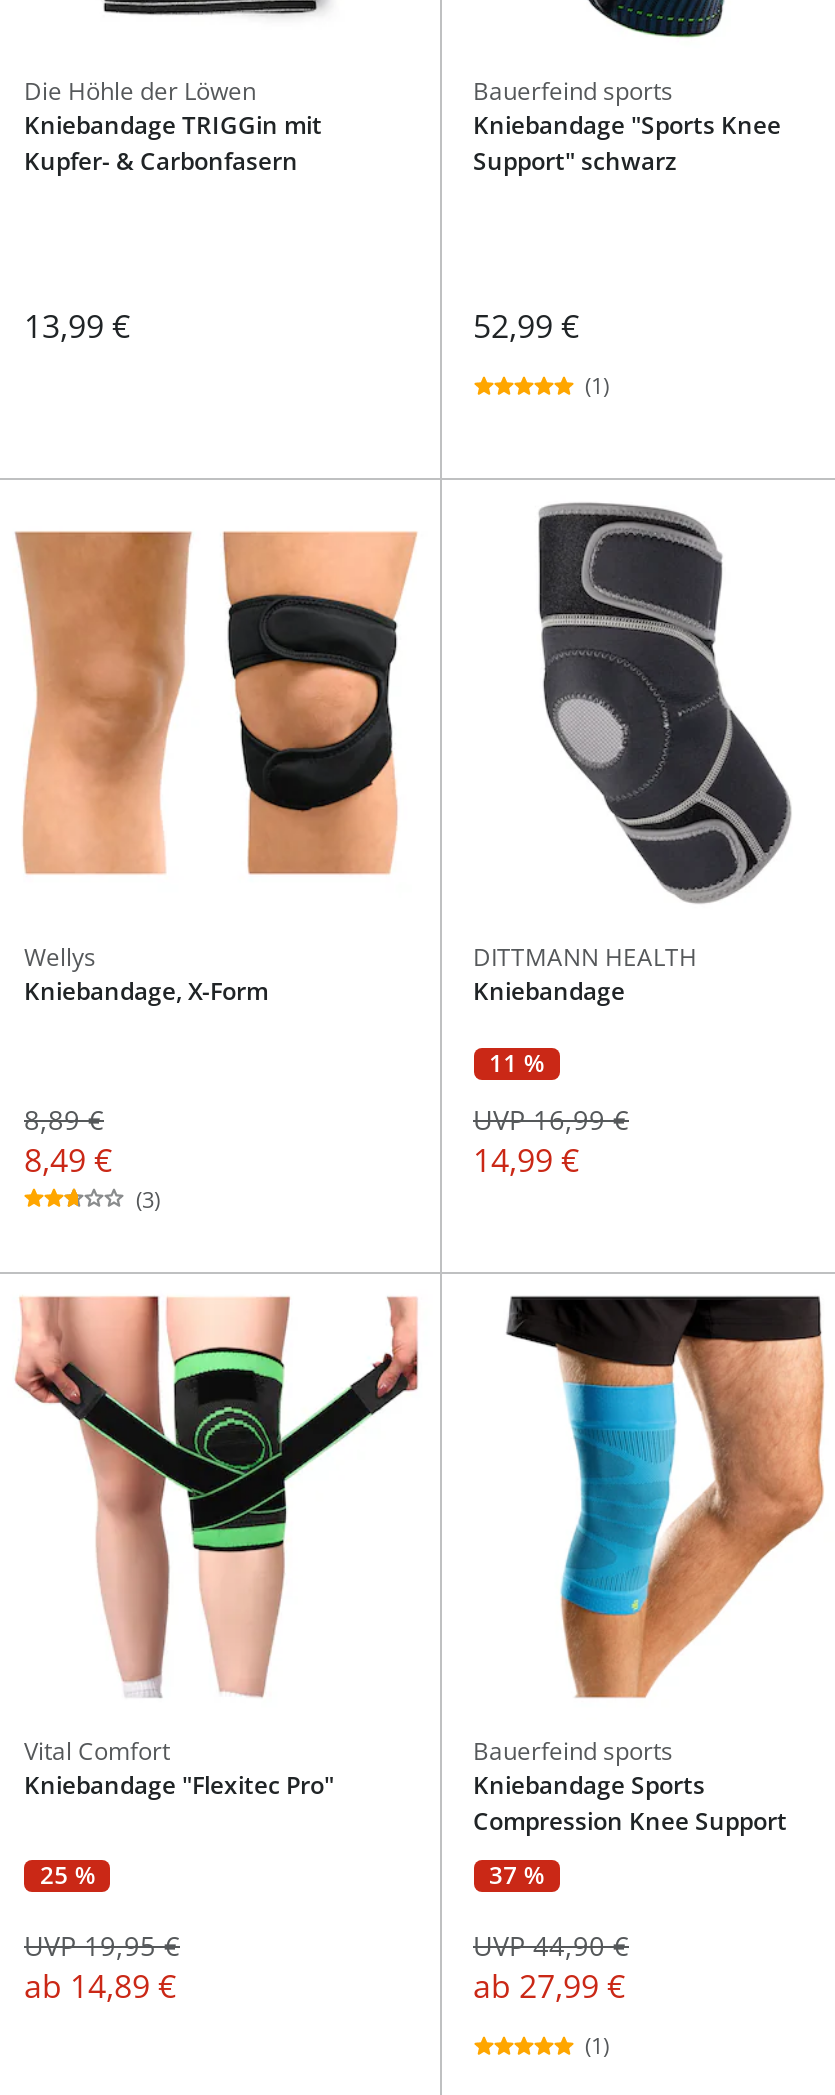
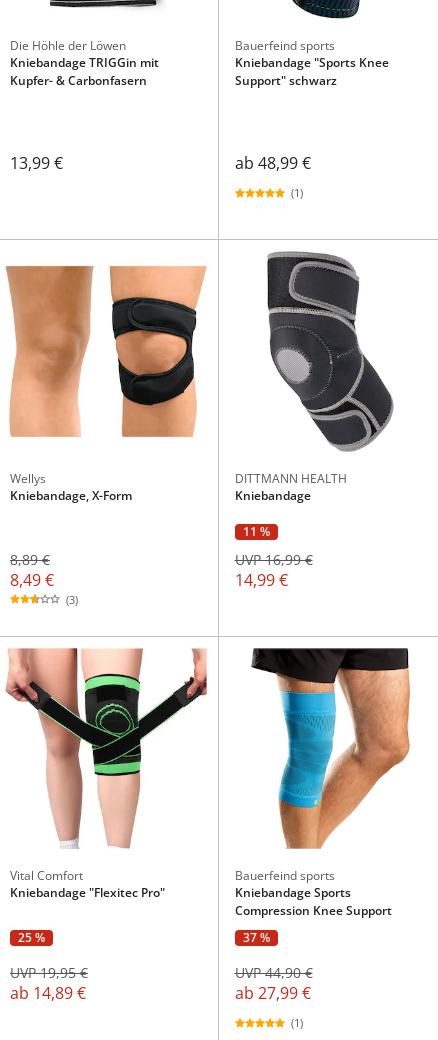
- 52,99 €
+ ab 48,99 €
